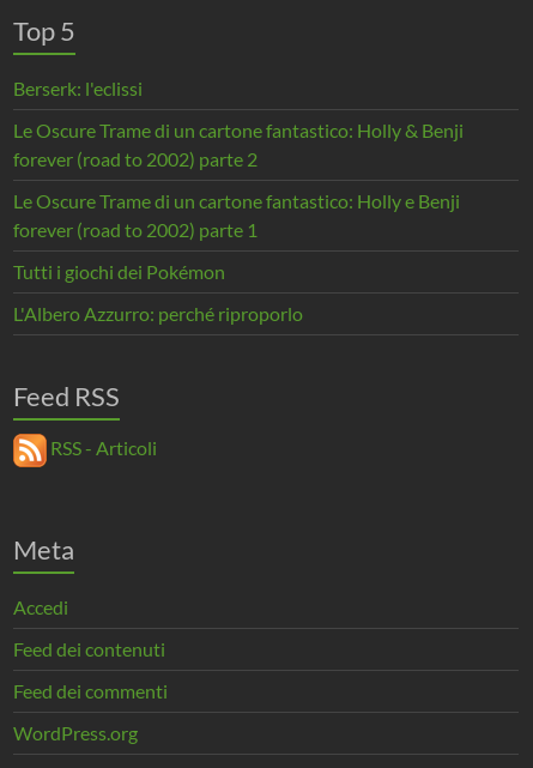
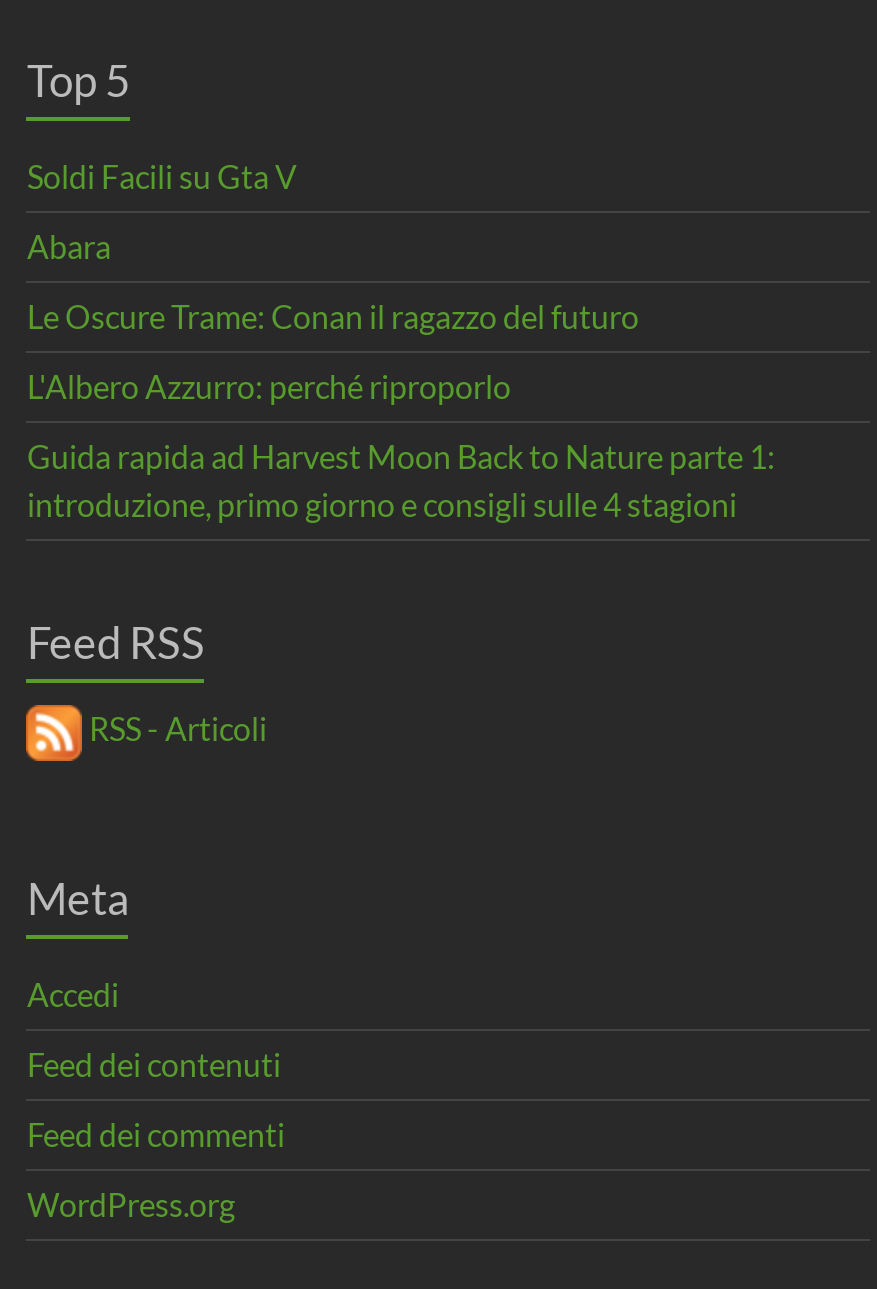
- Berserk: l'eclissi
- Le Oscure Trame di un cartone fantastico: Holly & Benji
- forever (road to 2002) parte 2
- Le Oscure Trame di un cartone fantastico: Holly e Benji
- forever (road to 2002) parte 1
- Tutti i giochi dei Pokémon
+ Soldi Facili su Gta V
+ Abara
+ Le Oscure Trame: Conan il ragazzo del futuro

moved up: L'Albero Azzurro: perché riproporlo

+ Guida rapida ad Harvest Moon Back to Nature parte 1:
+ introduzione, primo giorno e consigli sulle 4 stagioni
